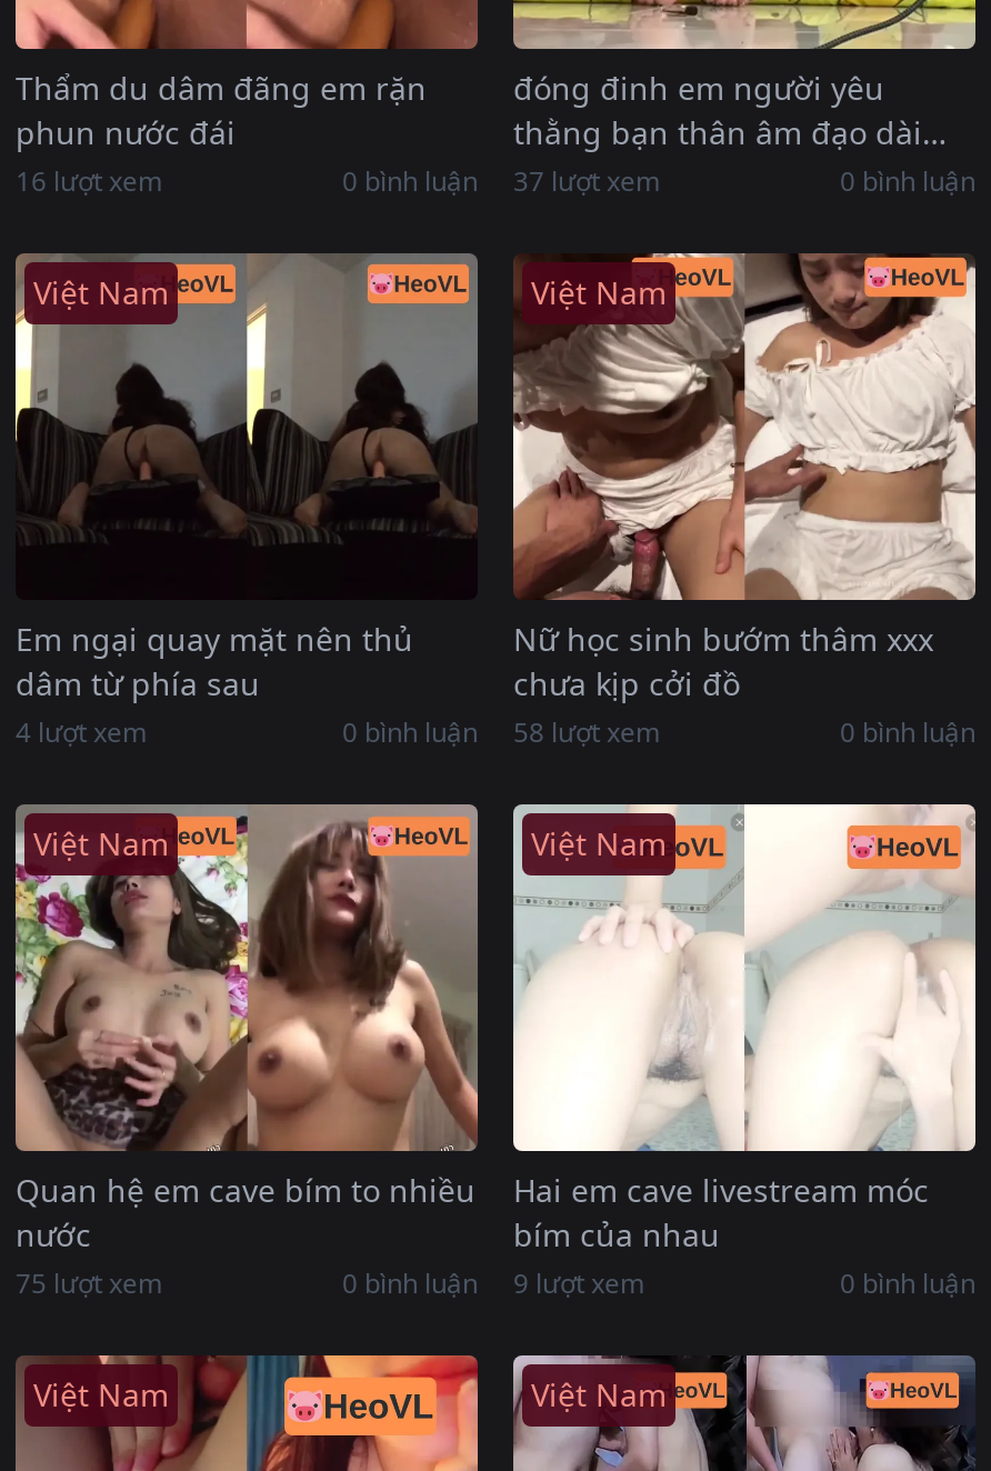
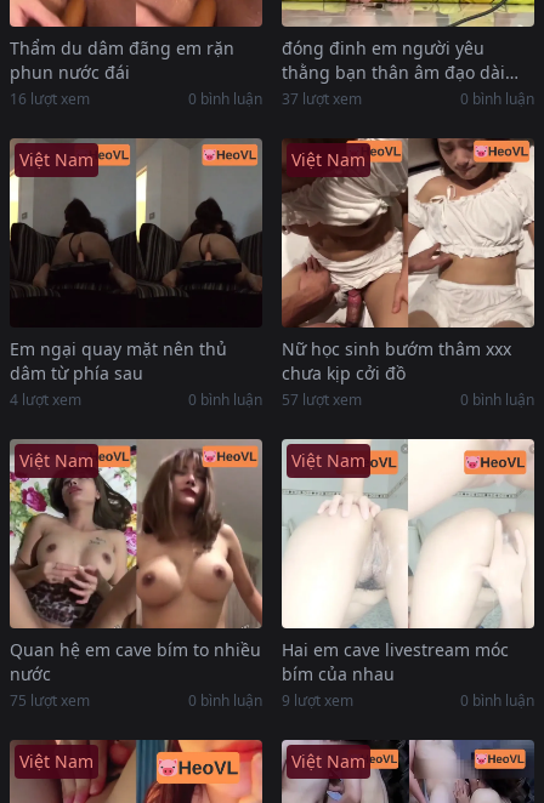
- 0 bình luận 58 lượt xem
+ 0 bình luận 57 lượt xem
